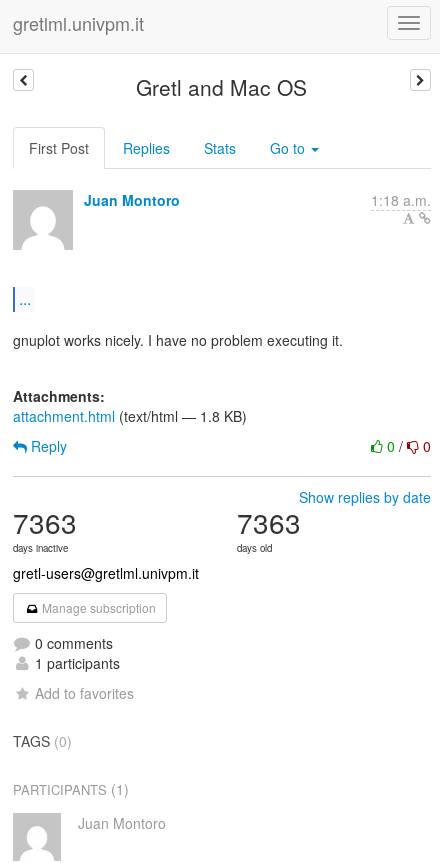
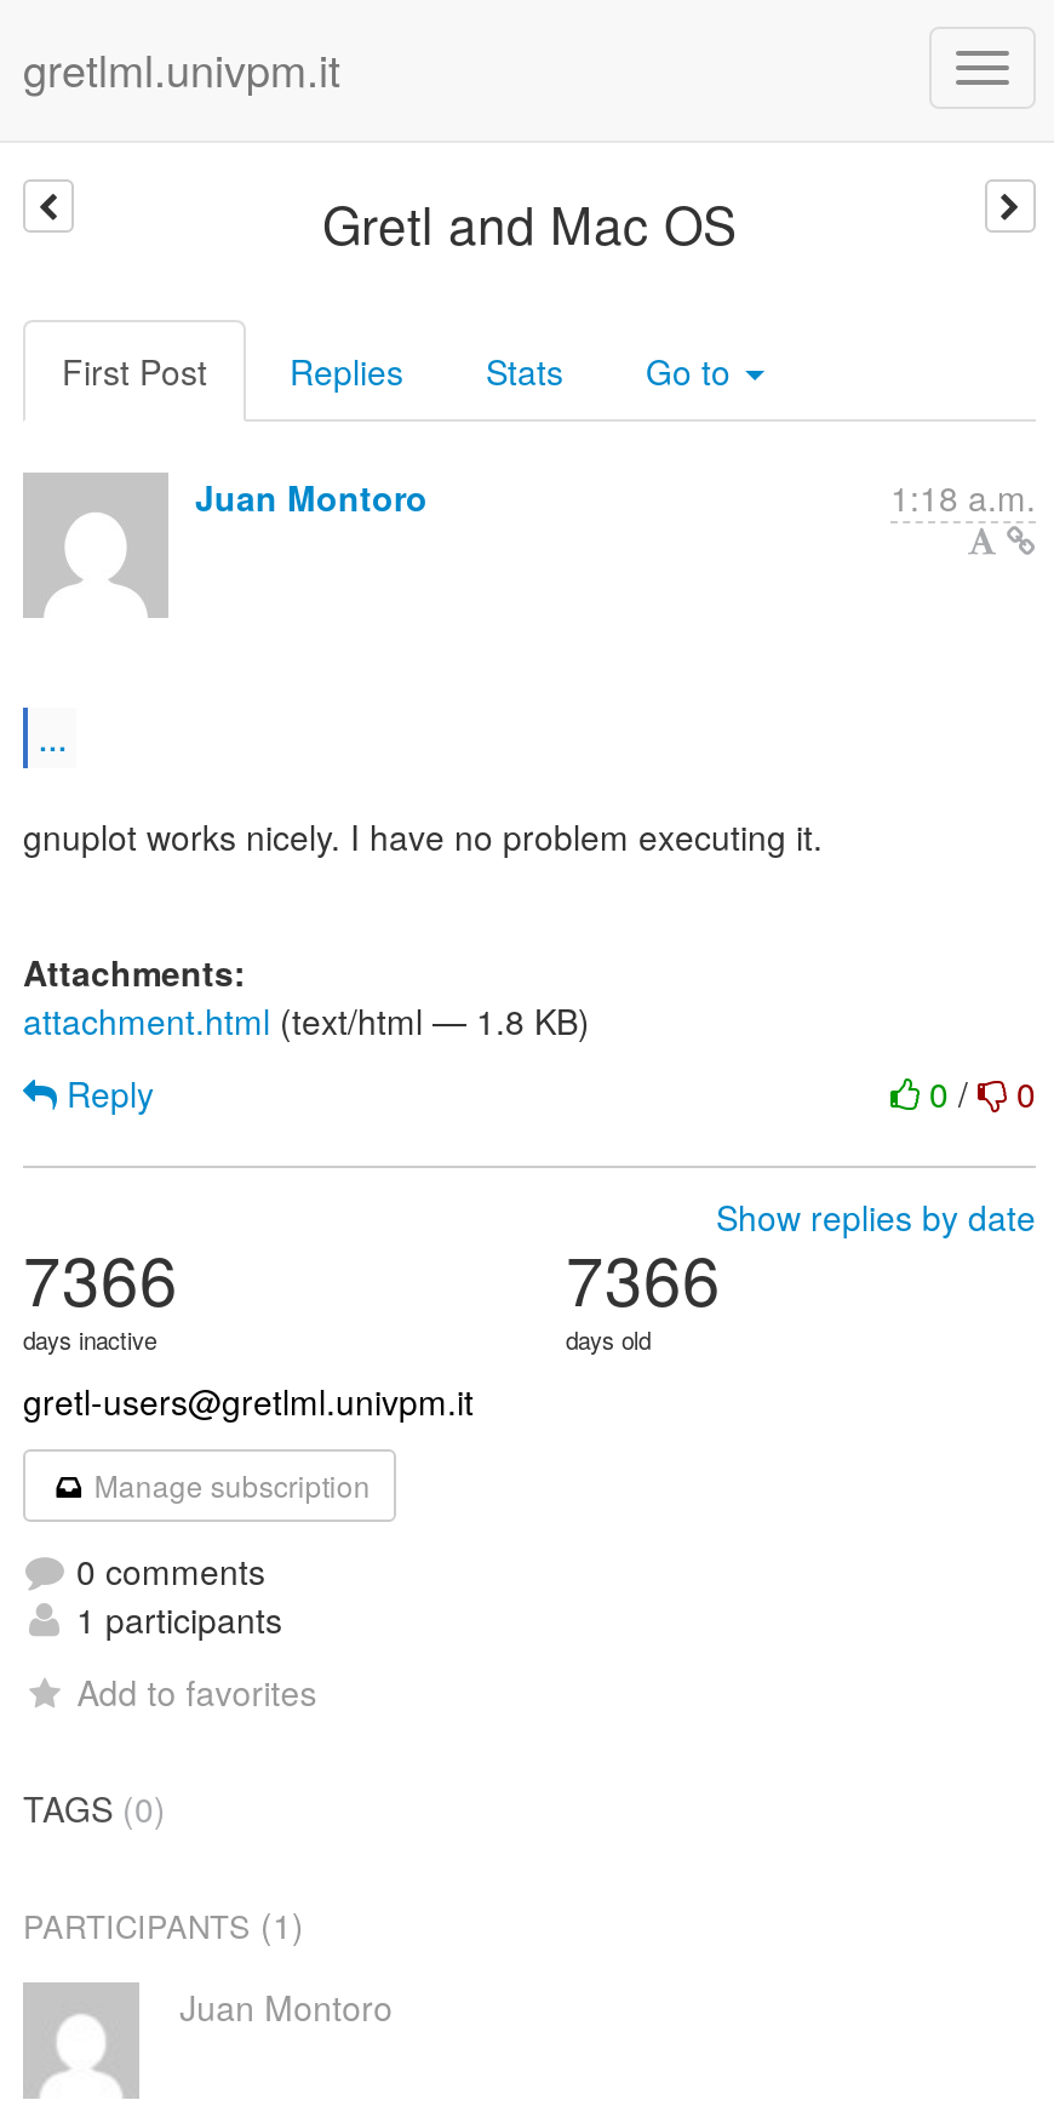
- 7363
+ 7366

- 7363
+ 7366
